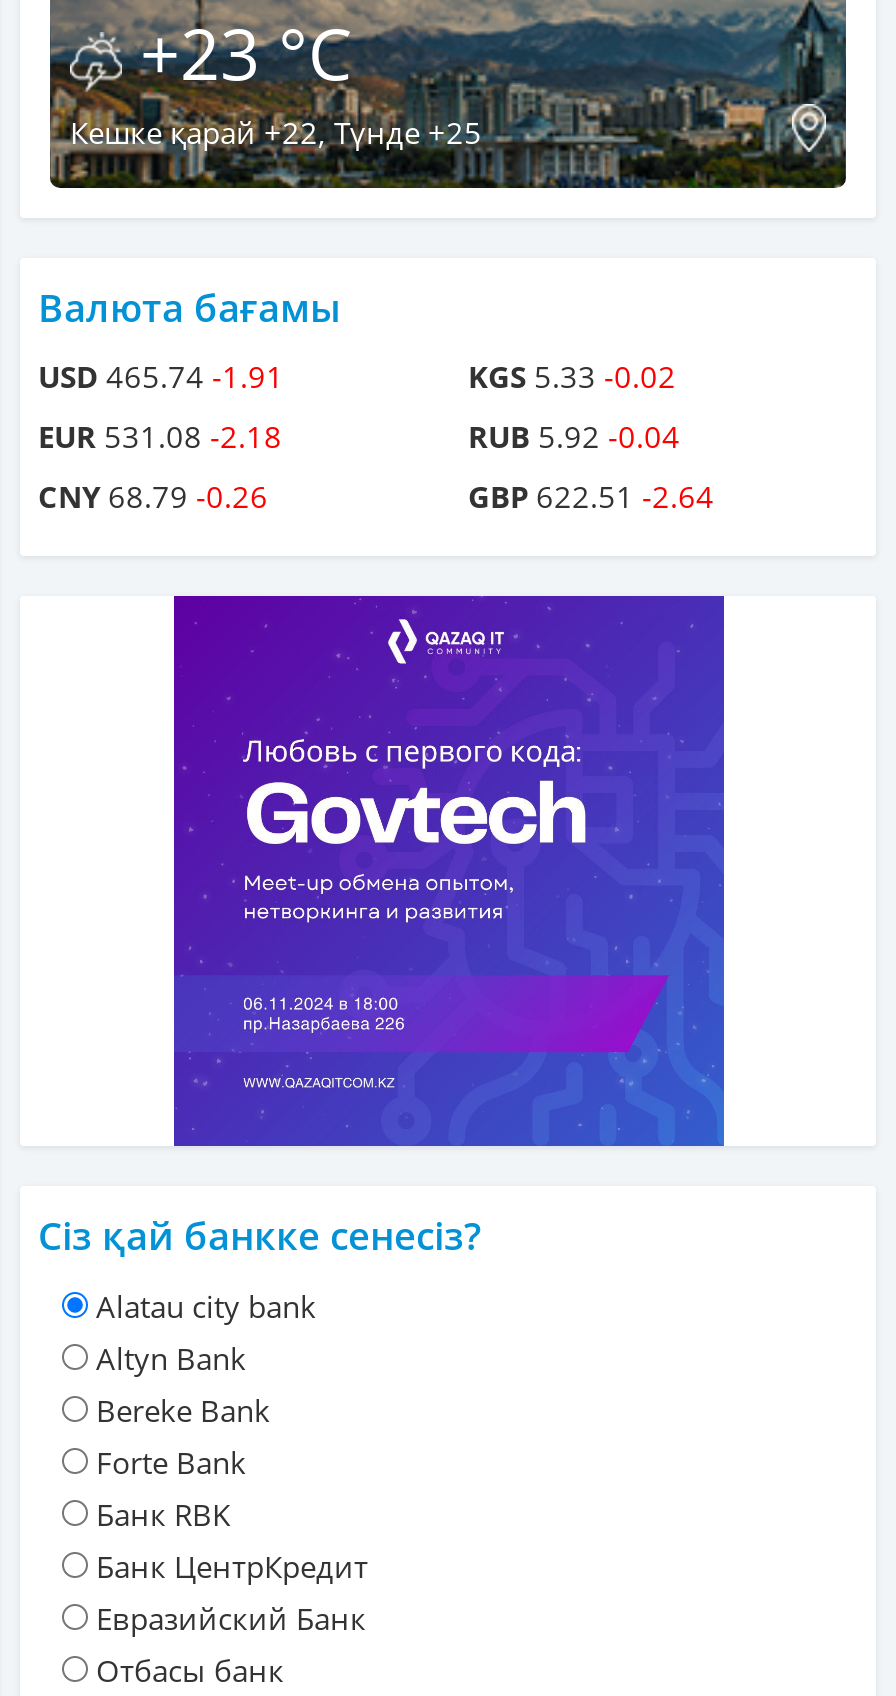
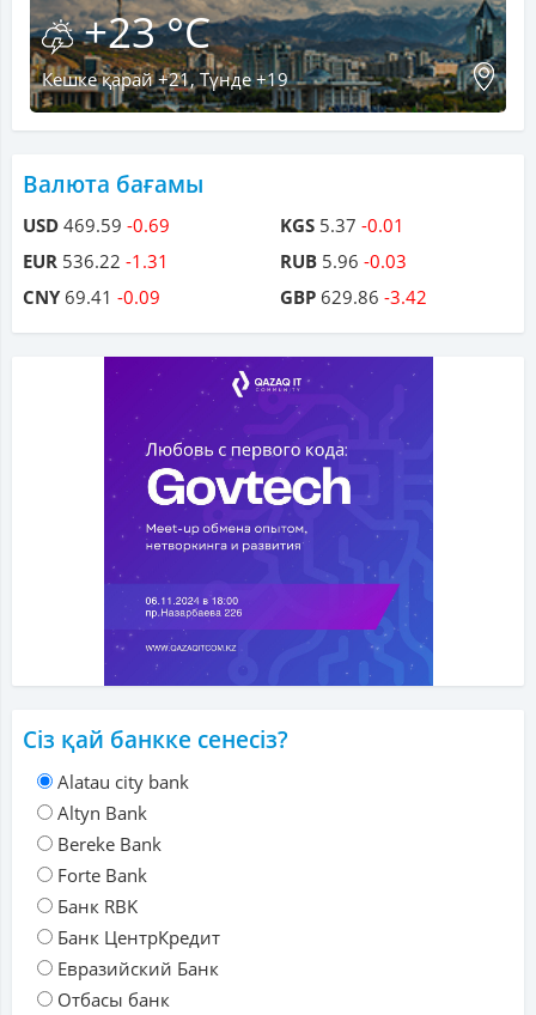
- Кешке қарай +22, Түнде +25
+ Кешке қарай +21, Түнде +19

- USD 465.74 -1.91
+ USD 469.59 -0.69

- KGS 5.33 -0.02
+ KGS 5.37 -0.01

- EUR 531.08 -2.18
+ EUR 536.22 -1.31

- RUB 5.92 -0.04
+ RUB 5.96 -0.03

- CNY 68.79 -0.26
+ CNY 69.41 -0.09

- GBP 622.51 -2.64
+ GBP 629.86 -3.42
